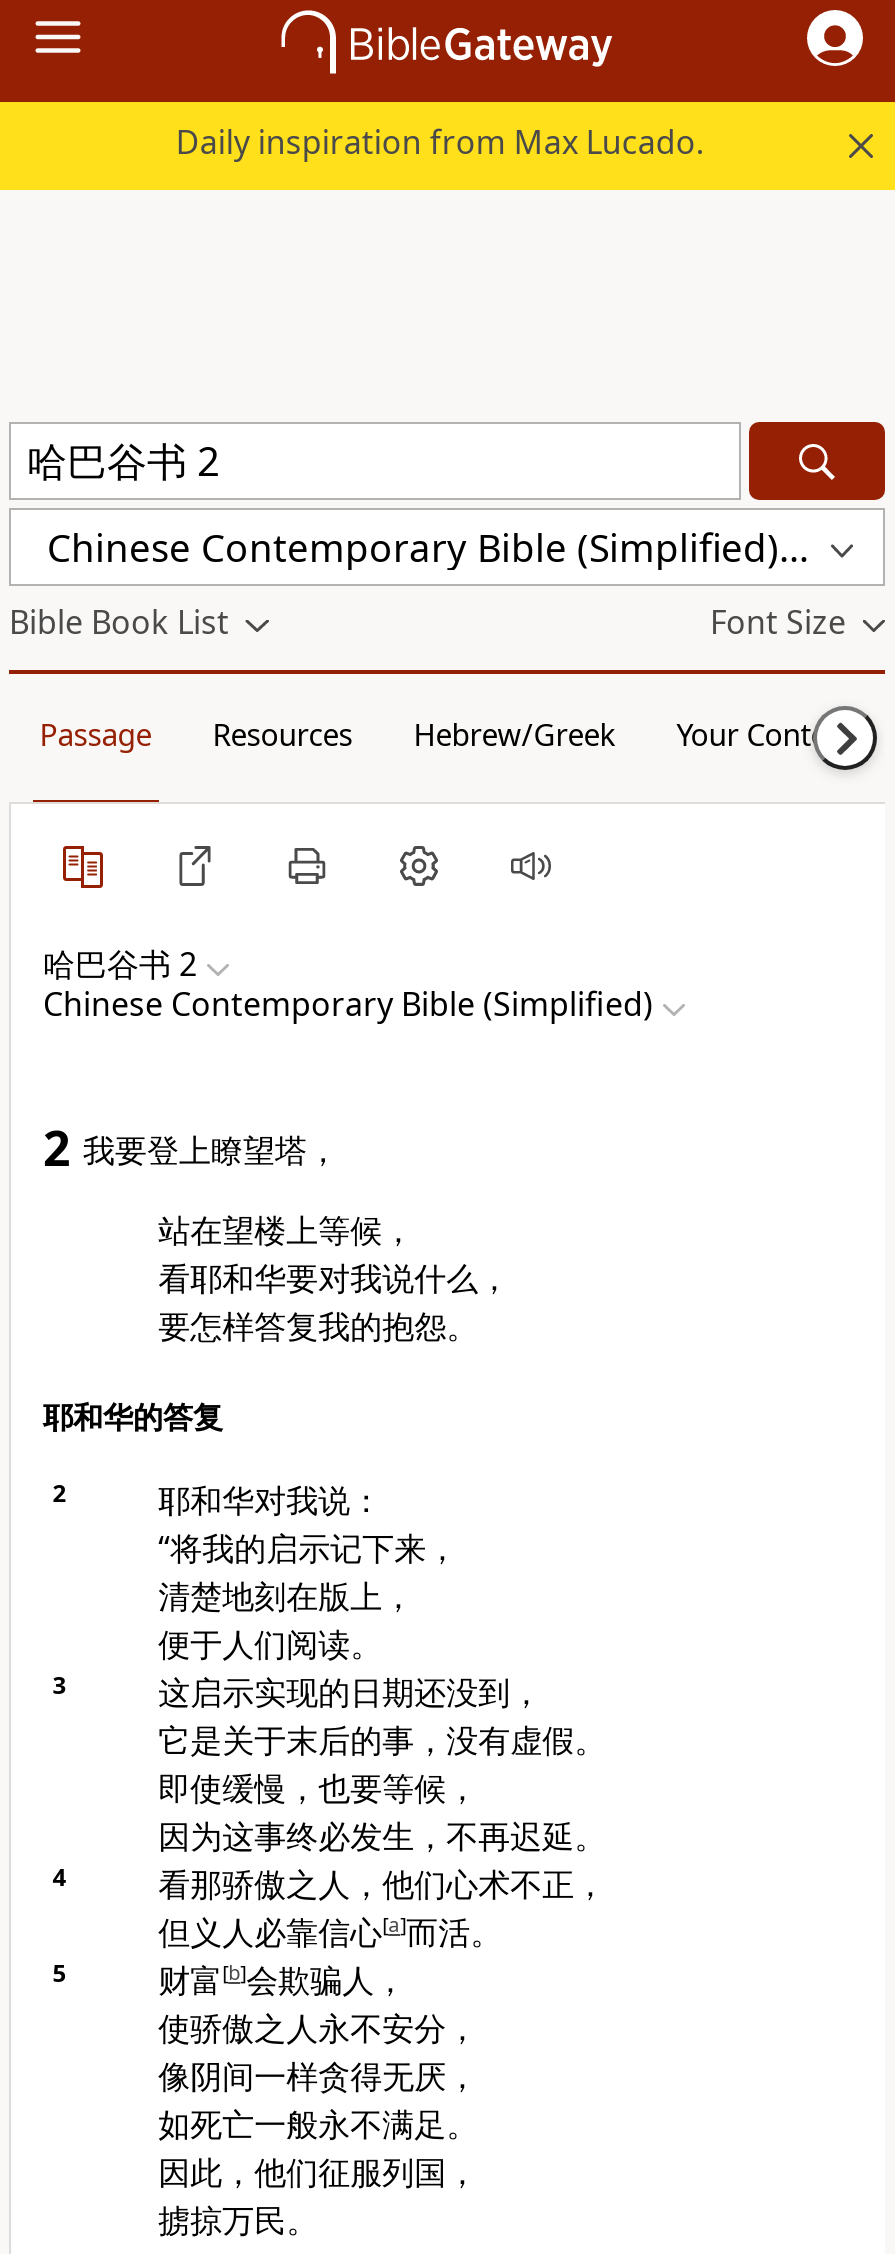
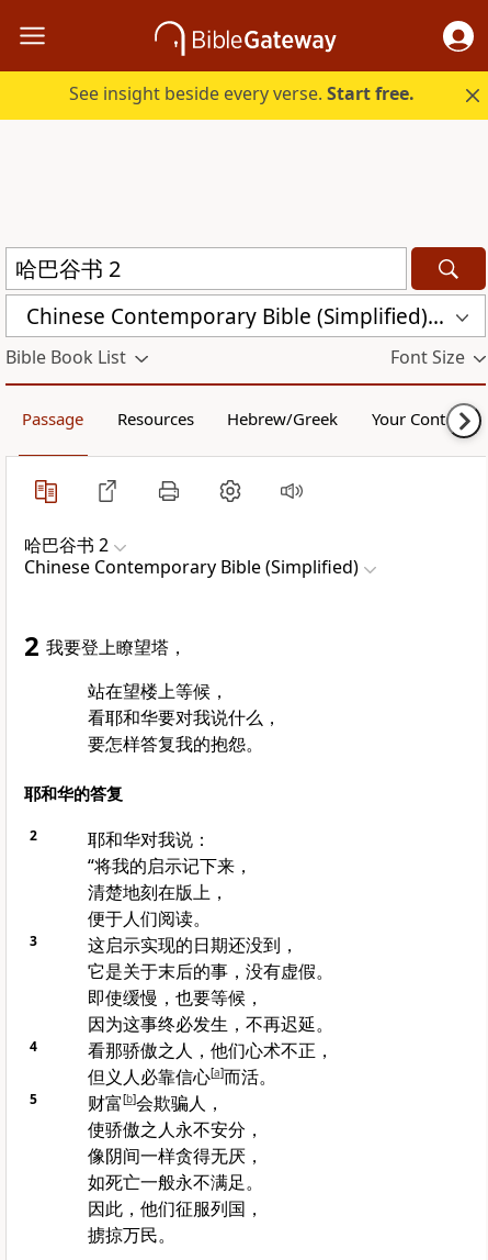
- Daily inspiration from Max Lucado.
+ See insight beside every verse. Start free.
